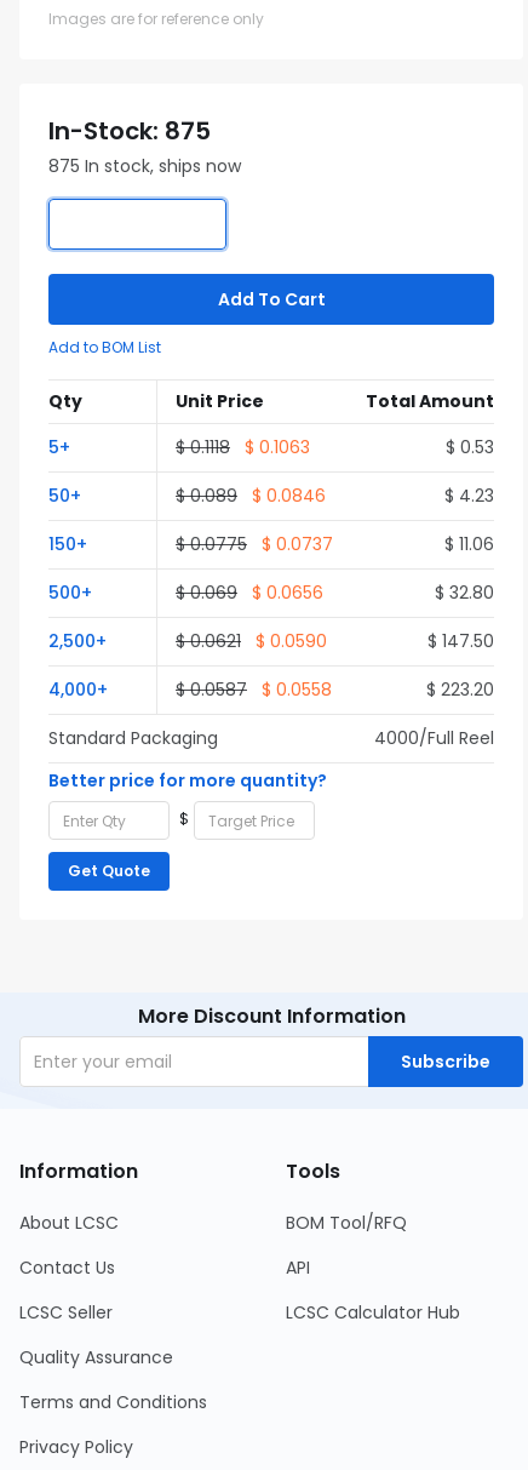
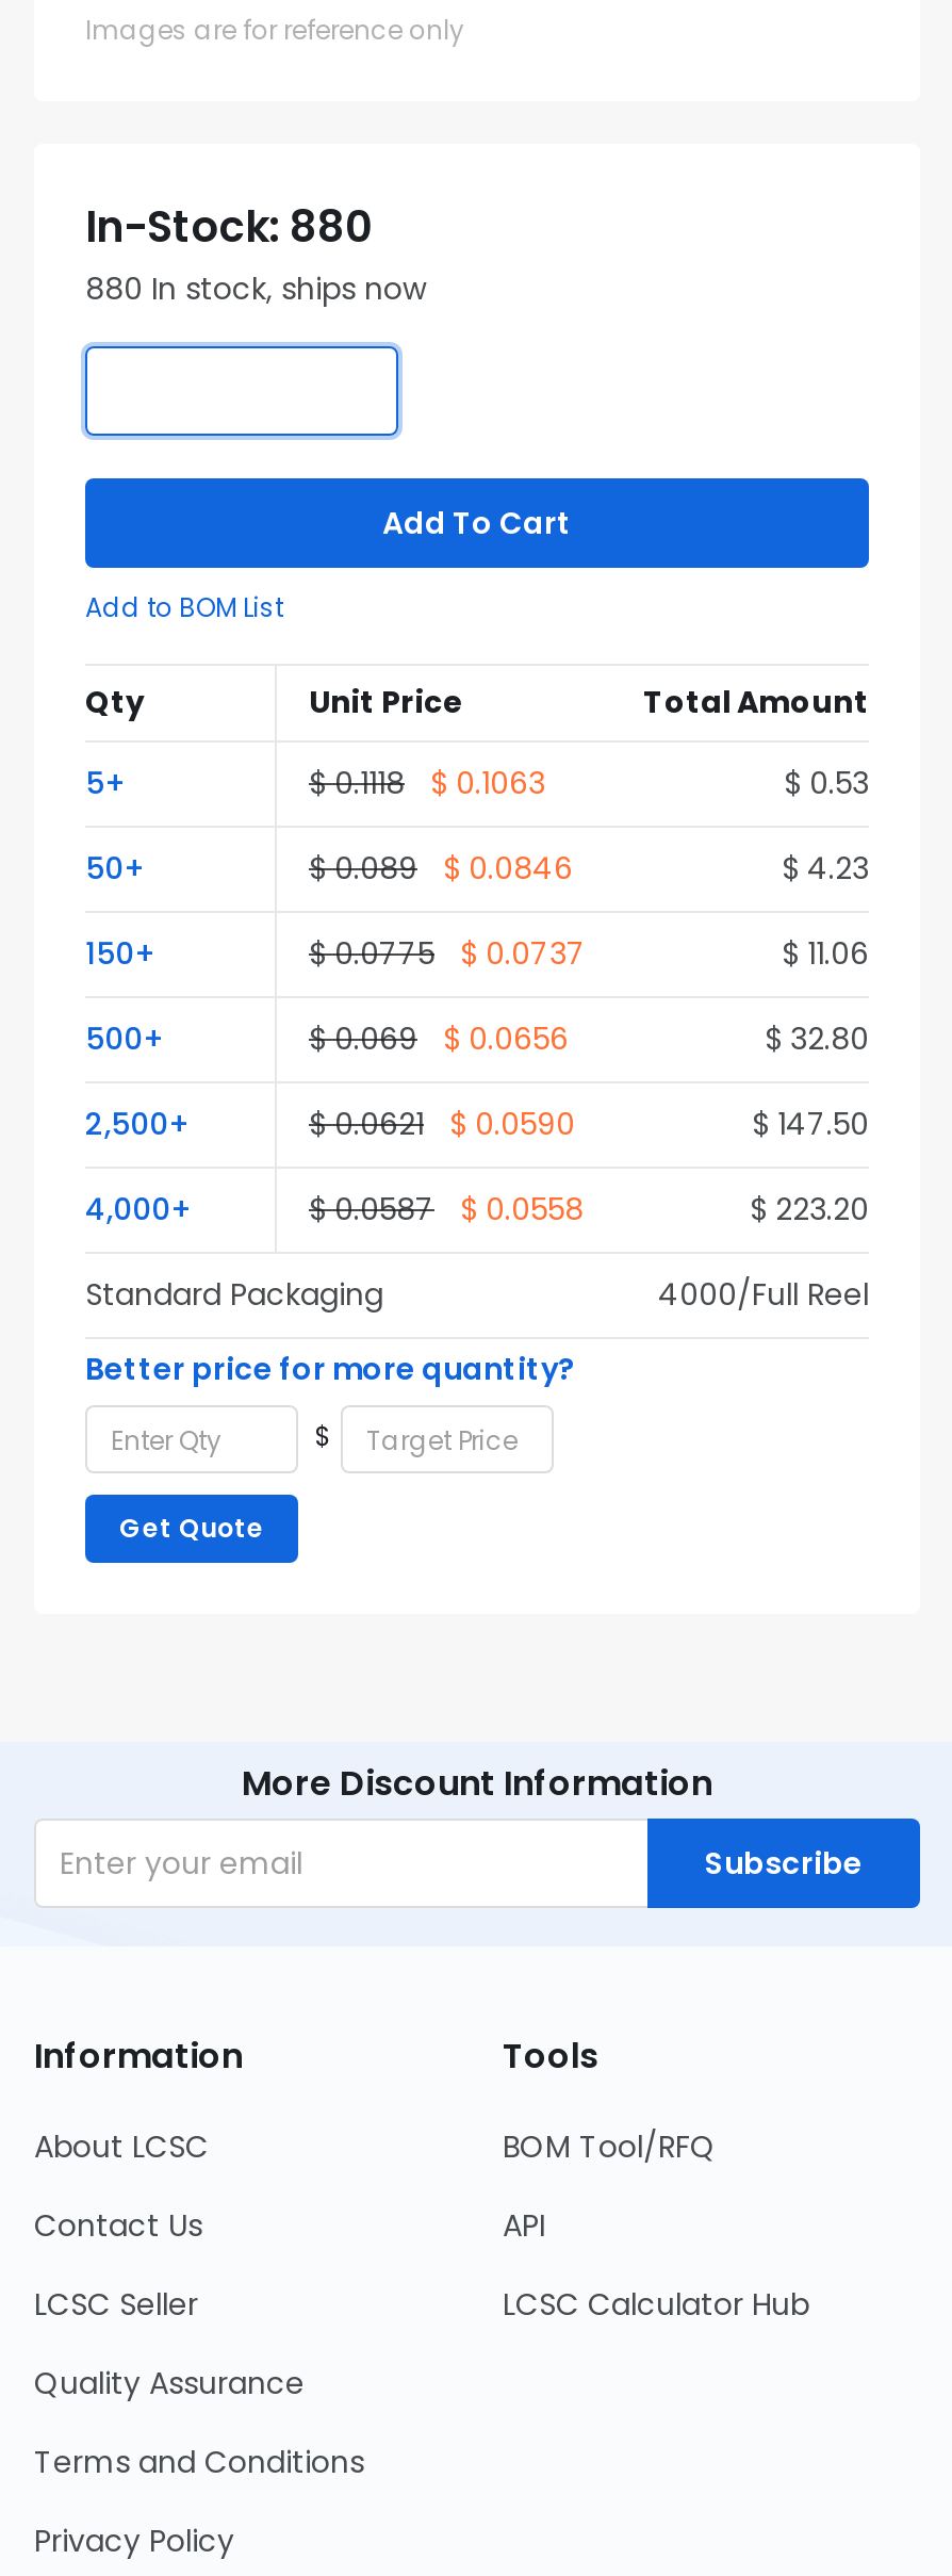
- In-Stock: 875
+ In-Stock: 880

- 875 In stock, ships now
+ 880 In stock, ships now
